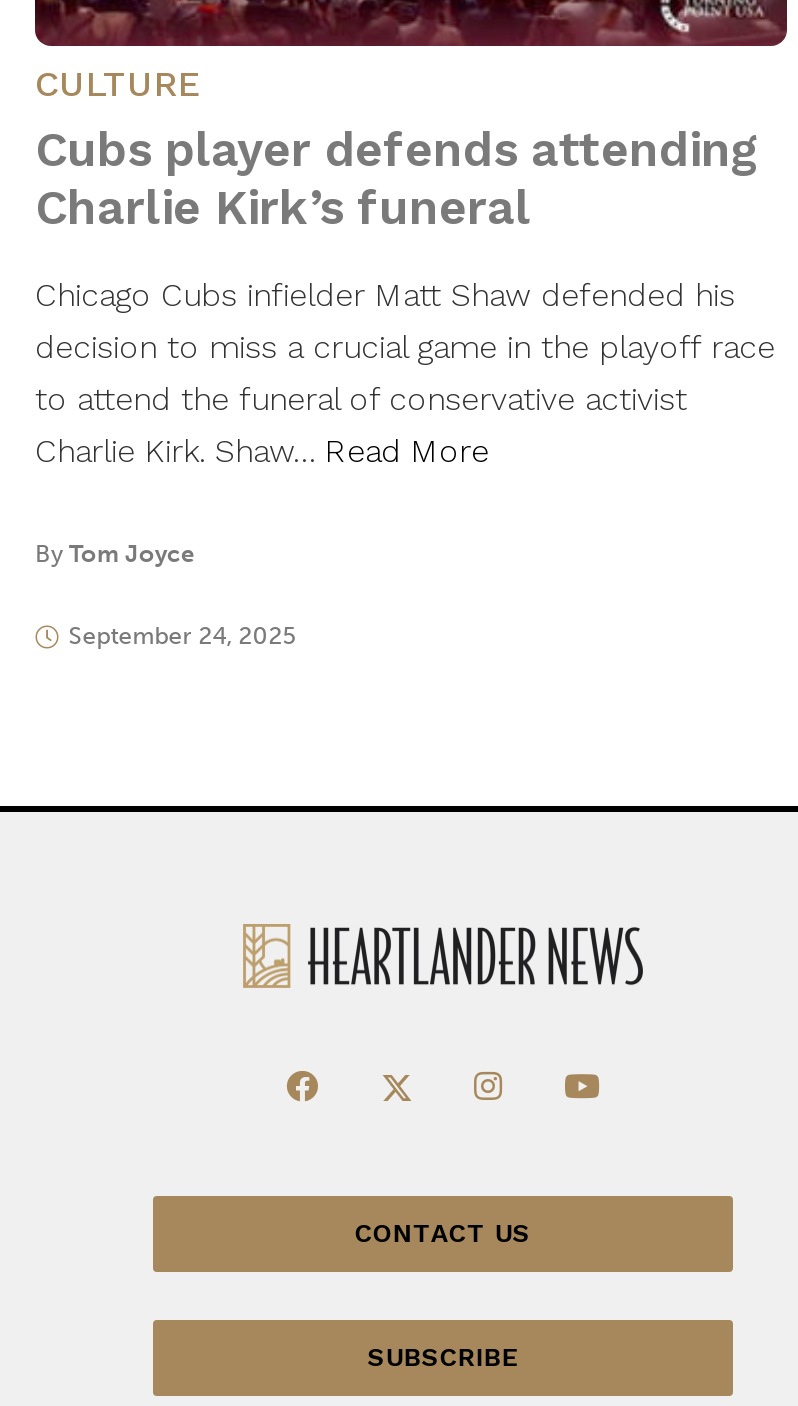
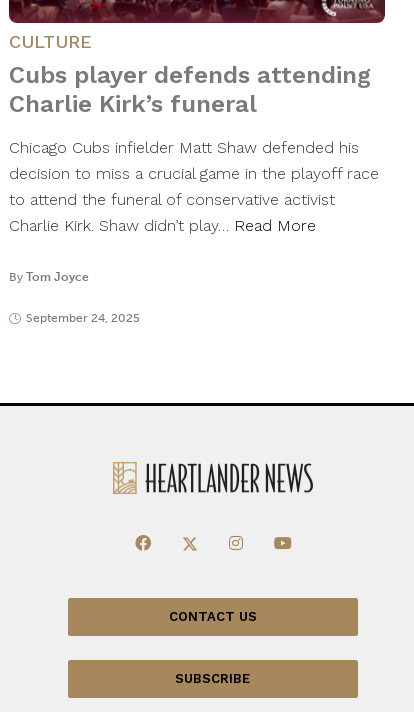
- Charlie Kirk. Shaw… Read More
+ Charlie Kirk. Shaw didn’t play… Read More
